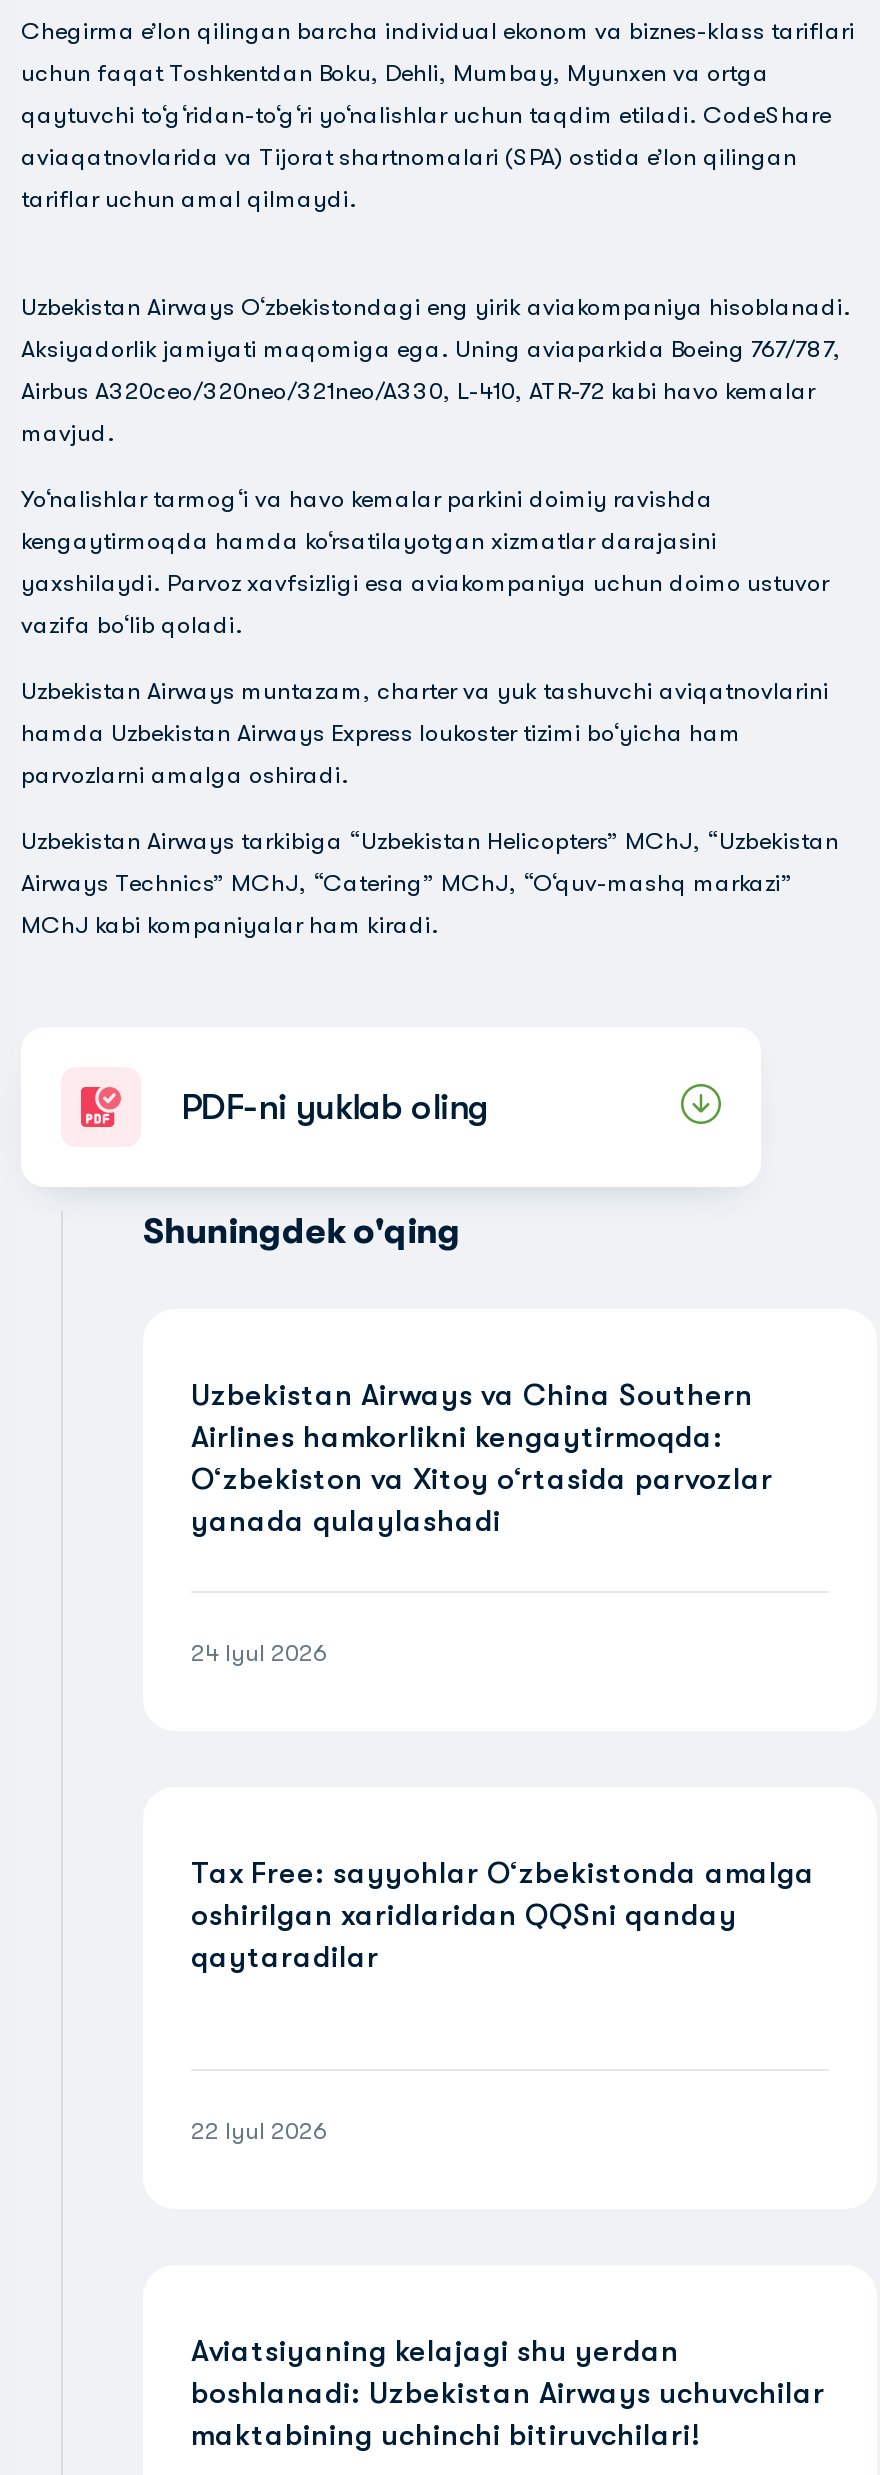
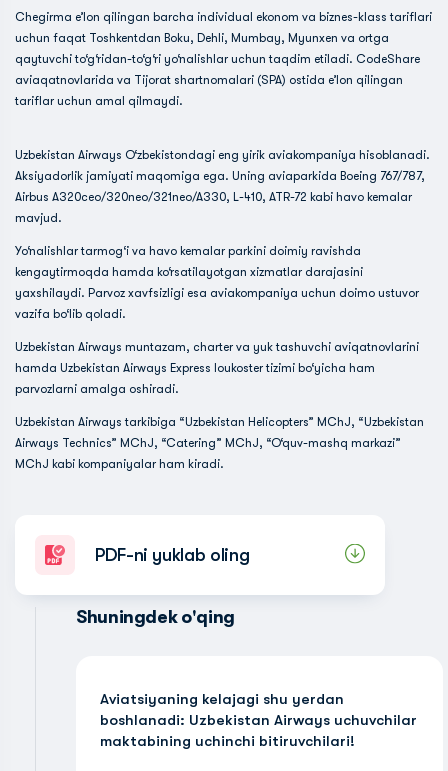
- Uzbekistan Airways va China Southern
- Airlines hamkorlikni kengaytirmoqda:
- O‘zbekiston va Xitoy o‘rtasida parvozlar
- yanada qulaylashadi

- 24 Iyul 2026

- Tax Free: sayyohlar O‘zbekistonda amalga
- oshirilgan xaridlaridan QQSni qanday
- qaytaradilar

- 22 Iyul 2026
